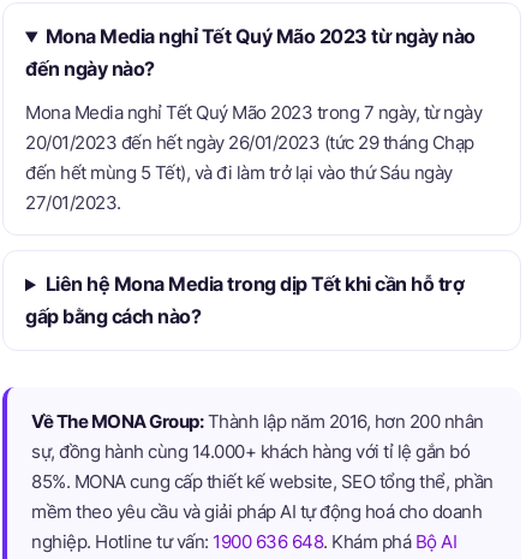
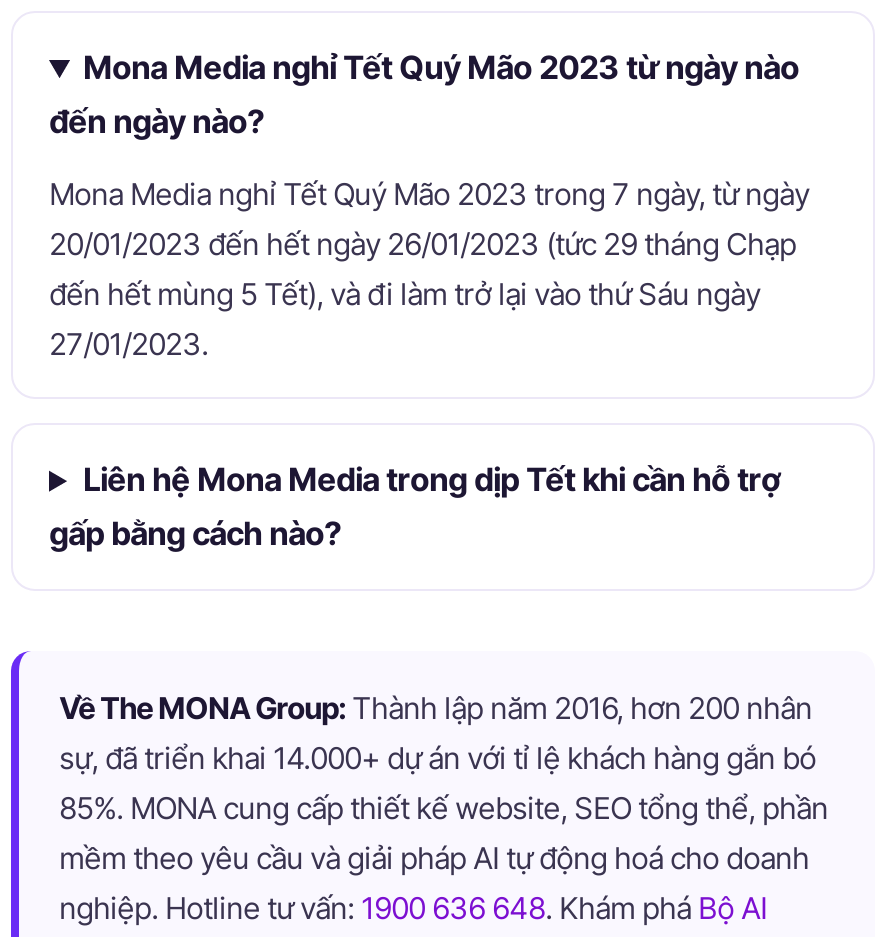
- sự, đồng hành cùng 14.000+ khách hàng với tỉ lệ gắn bó
+ sự, đã triển khai 14.000+ dự án với tỉ lệ khách hàng gắn bó
